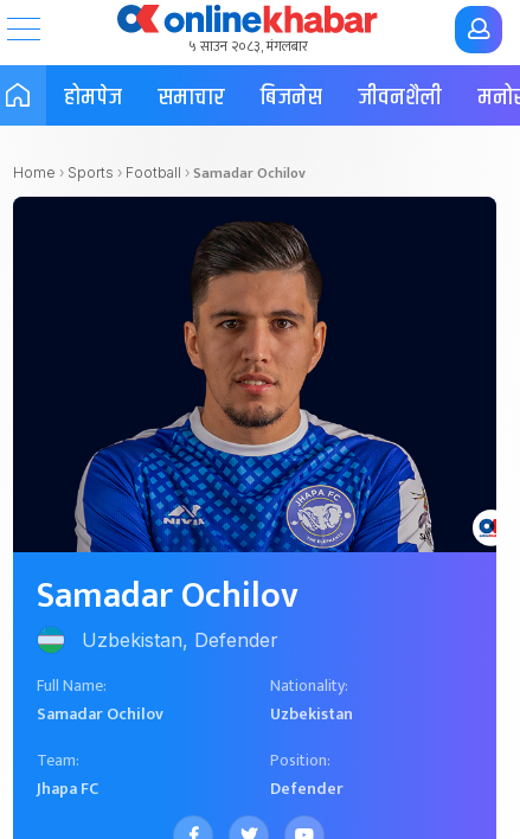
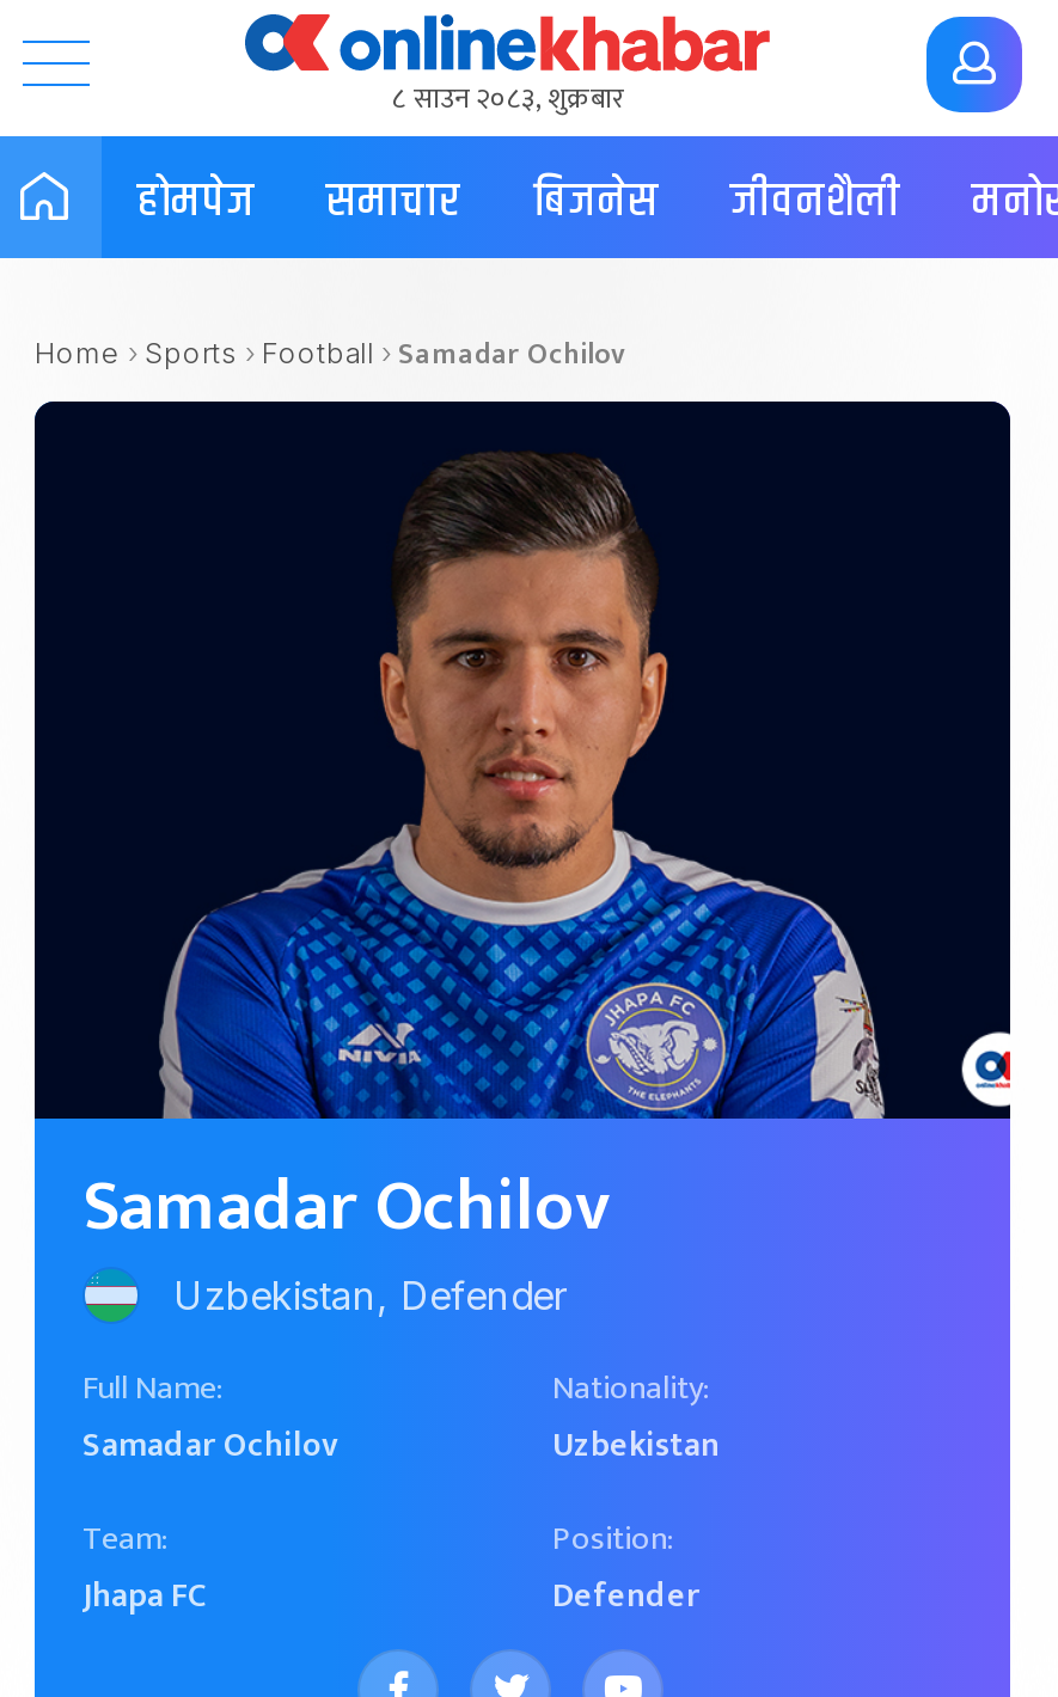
- ५ साउन २०८३, मंगलबार
+ ८ साउन २०८३, शुक्रबार
